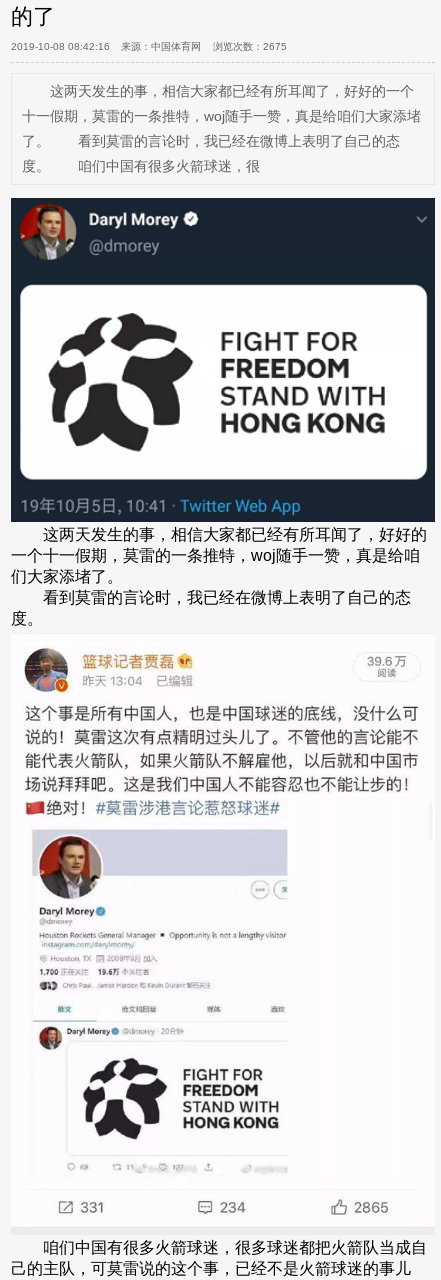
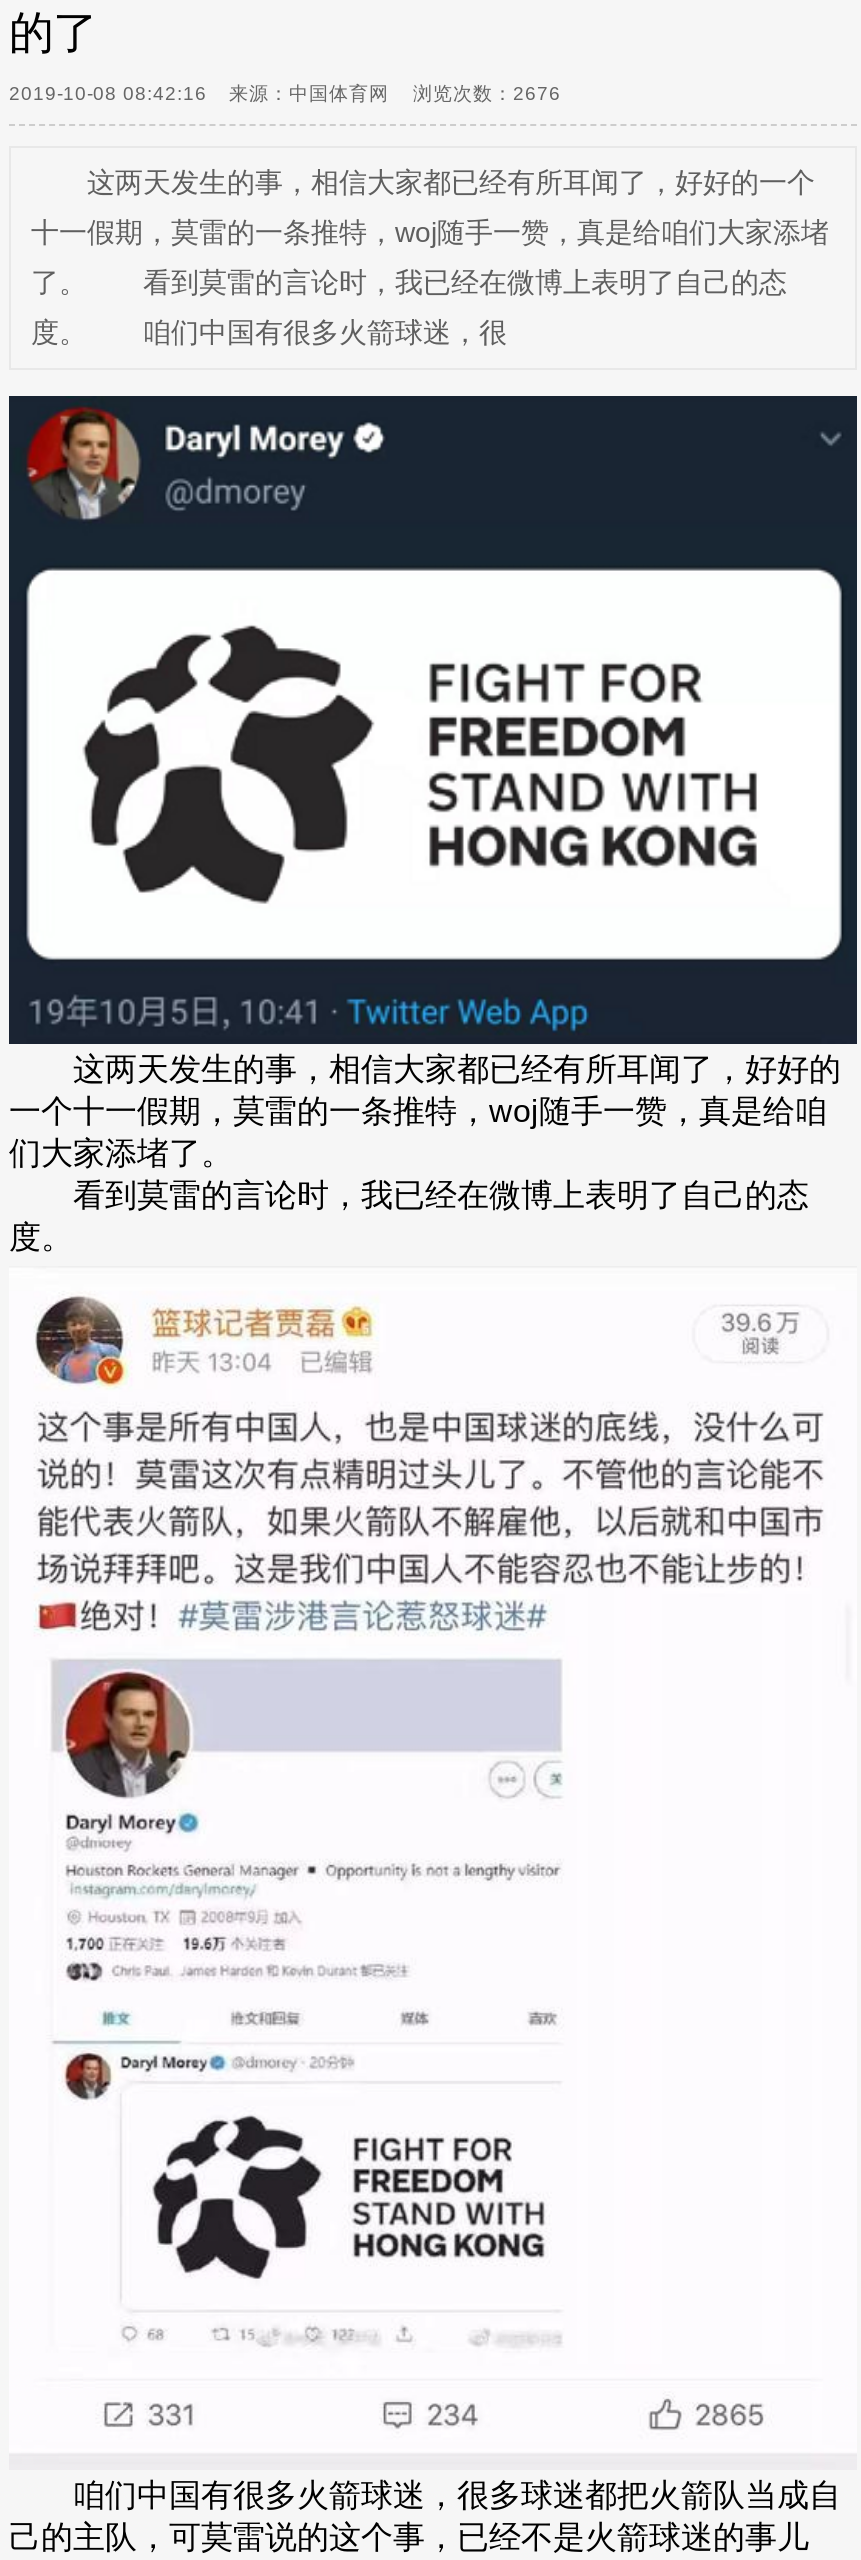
- 来源：中国体育网 浏览次数：2675
+ 来源：中国体育网 浏览次数：2676
